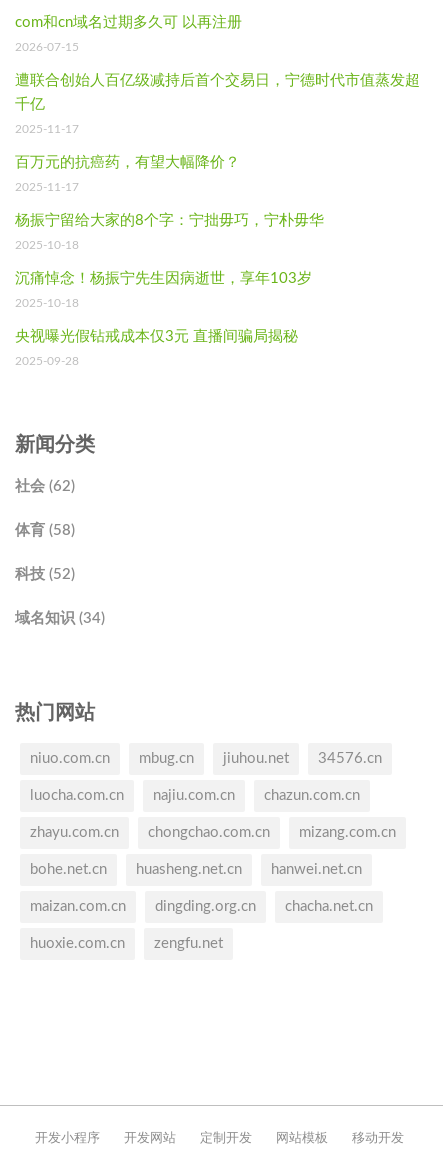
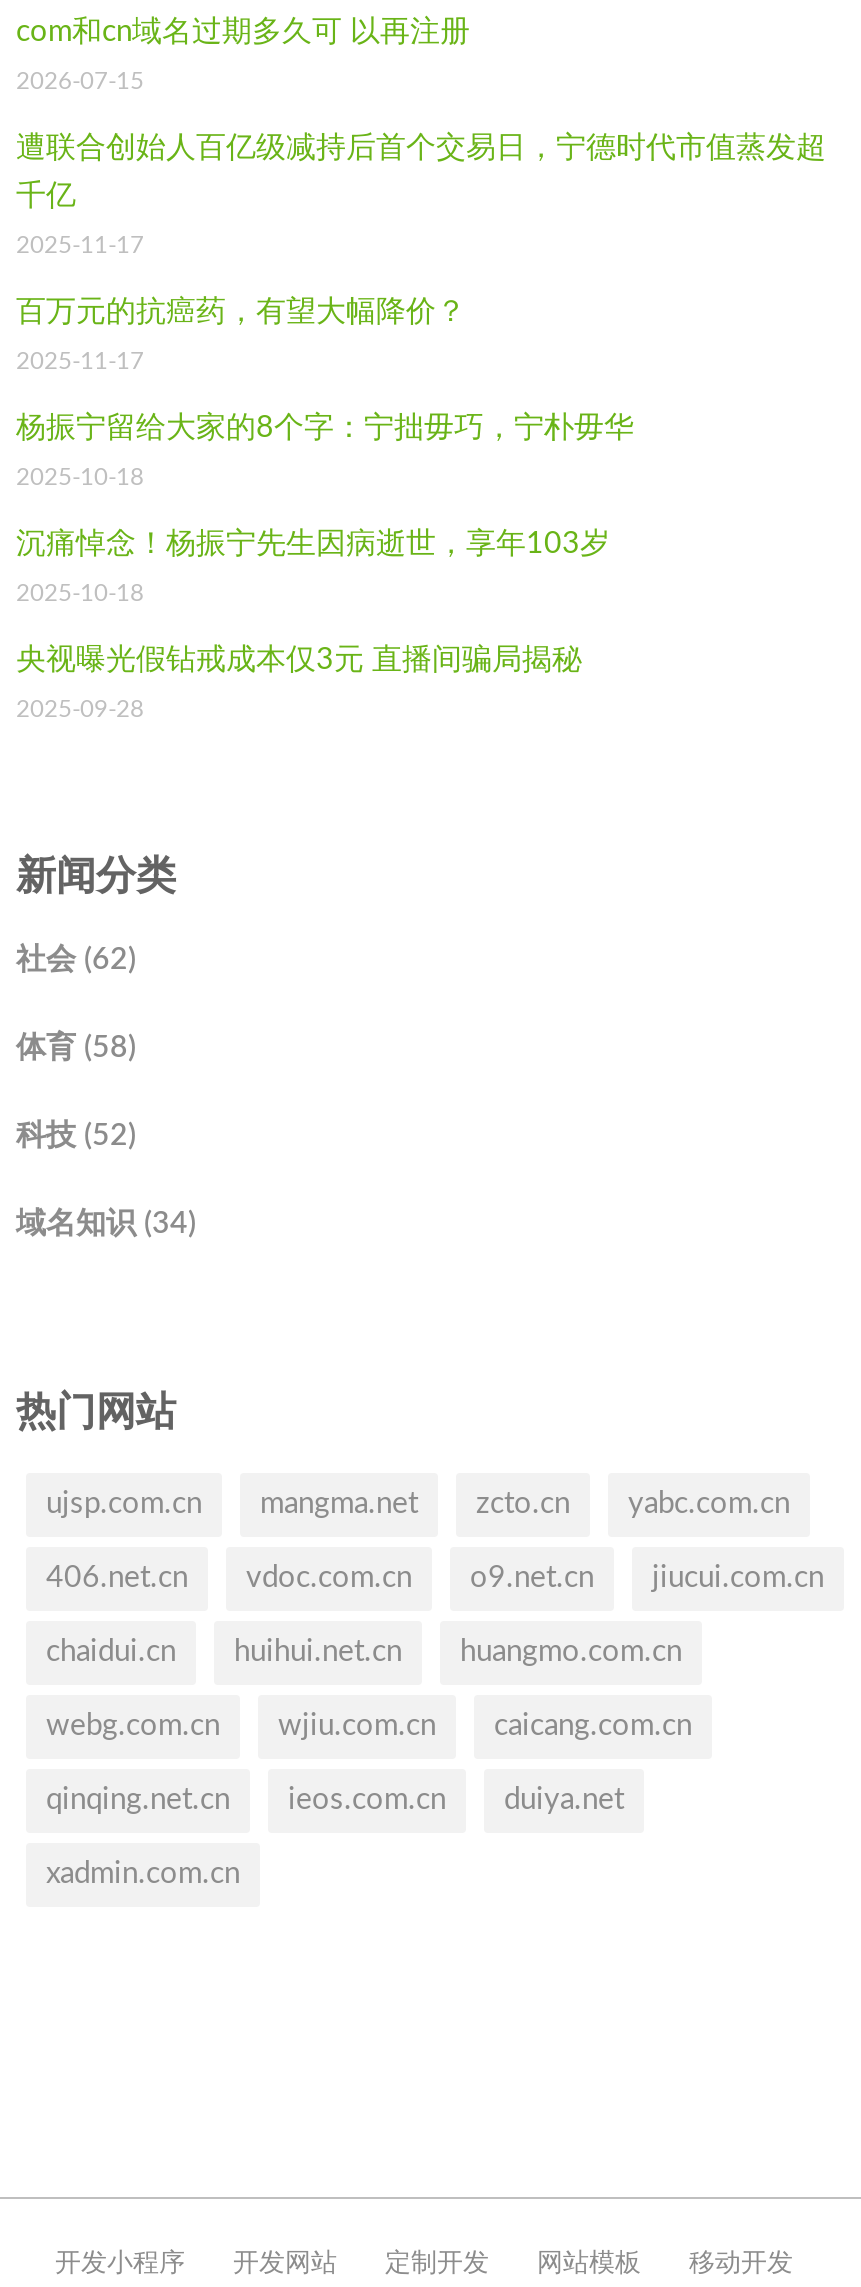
- niuo.com.cn
- mbug.cn
- jiuhou.net
- 34576.cn
+ ujsp.com.cn
+ mangma.net
+ zcto.cn
+ yabc.com.cn

- luocha.com.cn
- najiu.com.cn
- chazun.com.cn
+ 406.net.cn
+ vdoc.com.cn
+ o9.net.cn
+ jiucui.com.cn

- zhayu.com.cn
- chongchao.com.cn
- mizang.com.cn
+ chaidui.cn
+ huihui.net.cn
+ huangmo.com.cn

- bohe.net.cn
- huasheng.net.cn
- hanwei.net.cn
+ webg.com.cn
+ wjiu.com.cn
+ caicang.com.cn

- maizan.com.cn
- dingding.org.cn
- chacha.net.cn
+ qinqing.net.cn
+ ieos.com.cn
+ duiya.net

- huoxie.com.cn
- zengfu.net
+ xadmin.com.cn
